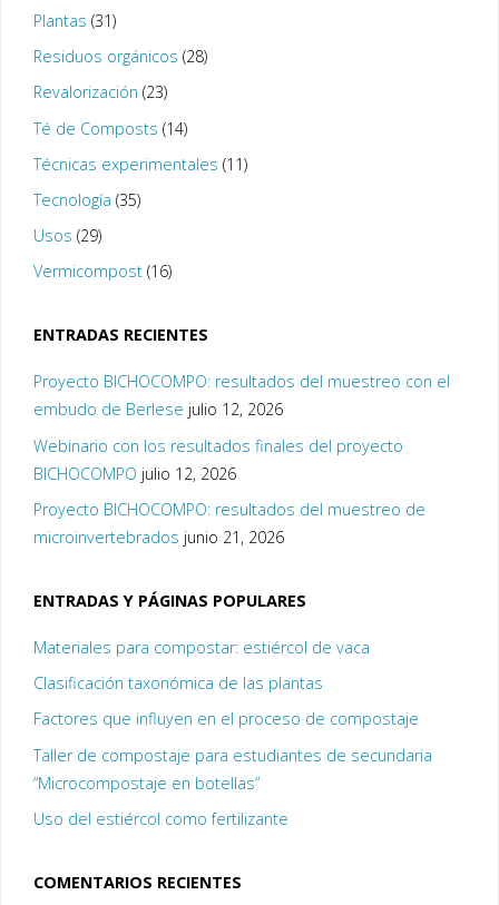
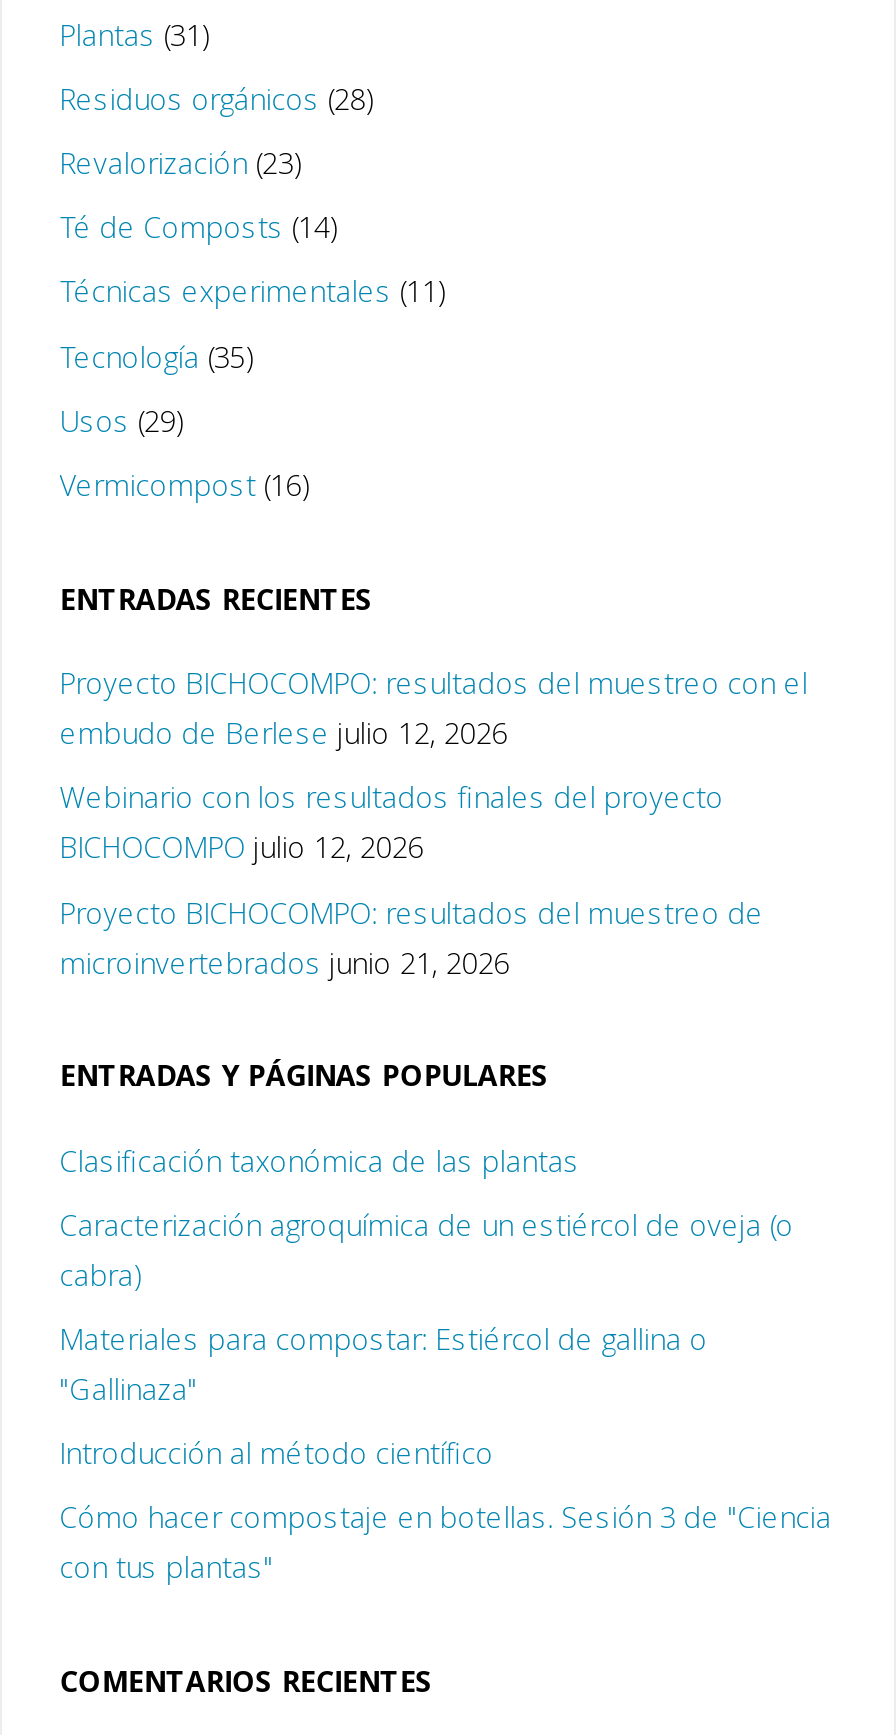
- Materiales para compostar: estiércol de vaca

moved up: Clasificación taxonómica de las plantas

- Factores que influyen en el proceso de compostaje
- Taller de compostaje para estudiantes de secundaria
- “Microcompostaje en botellas”
- Uso del estiércol como fertilizante
+ Caracterización agroquímica de un estiércol de oveja (o
+ cabra)
+ Materiales para compostar: Estiércol de gallina o
+ "Gallinaza"
+ Introducción al método científico
+ Cómo hacer compostaje en botellas. Sesión 3 de "Ciencia
+ con tus plantas"
